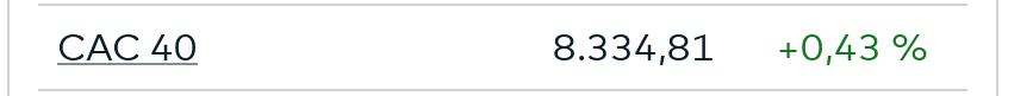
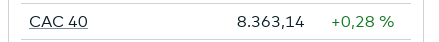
- 8.334,81
+ 8.363,14

- +0,43 %
+ +0,28 %
